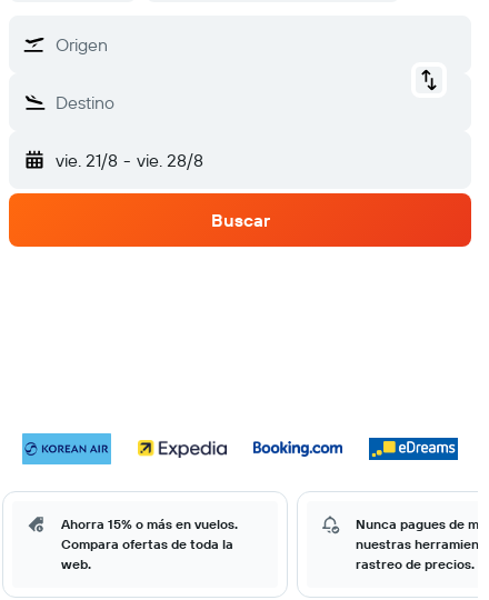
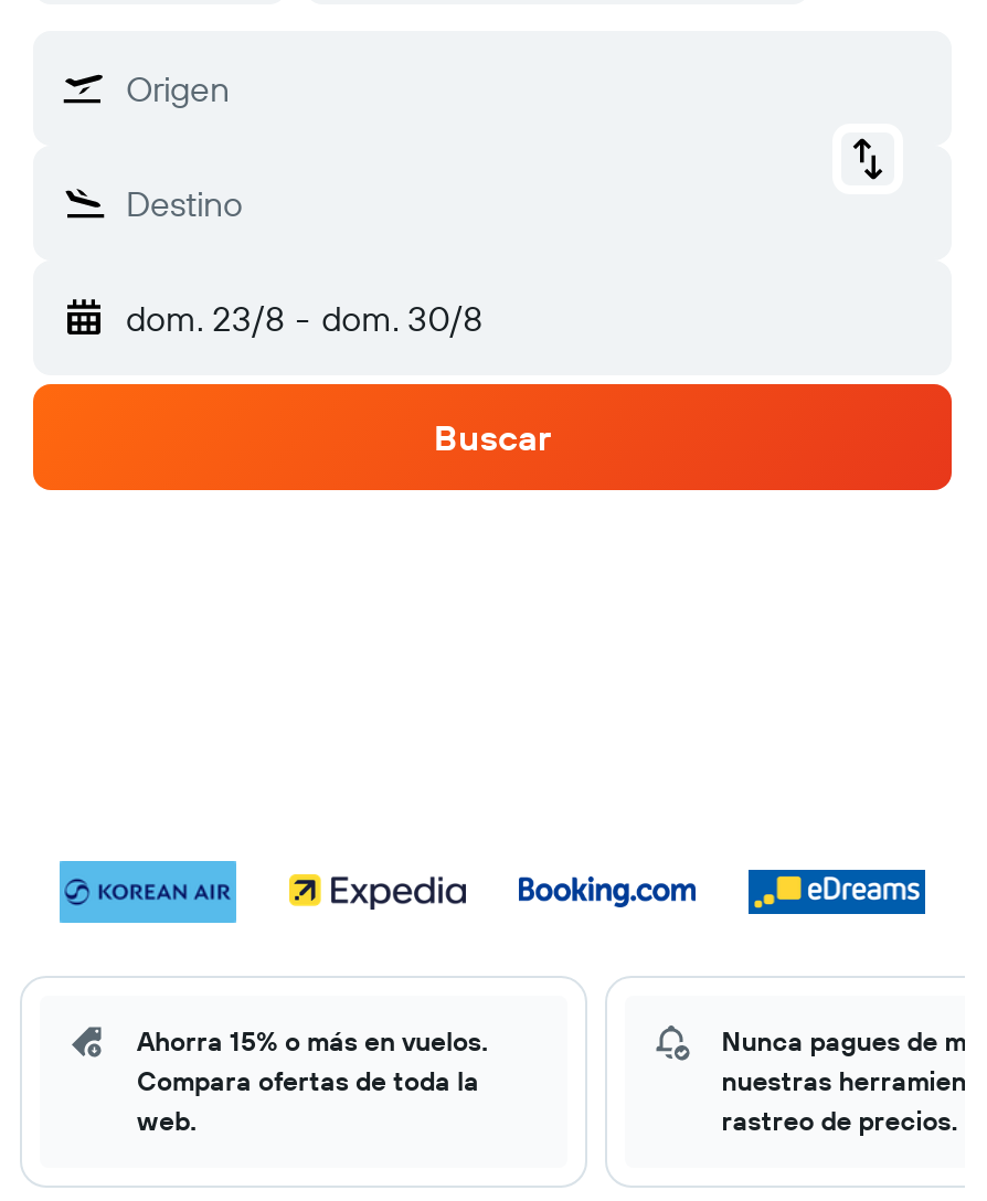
- vie. 21/8 - vie. 28/8
+ dom. 23/8 - dom. 30/8
